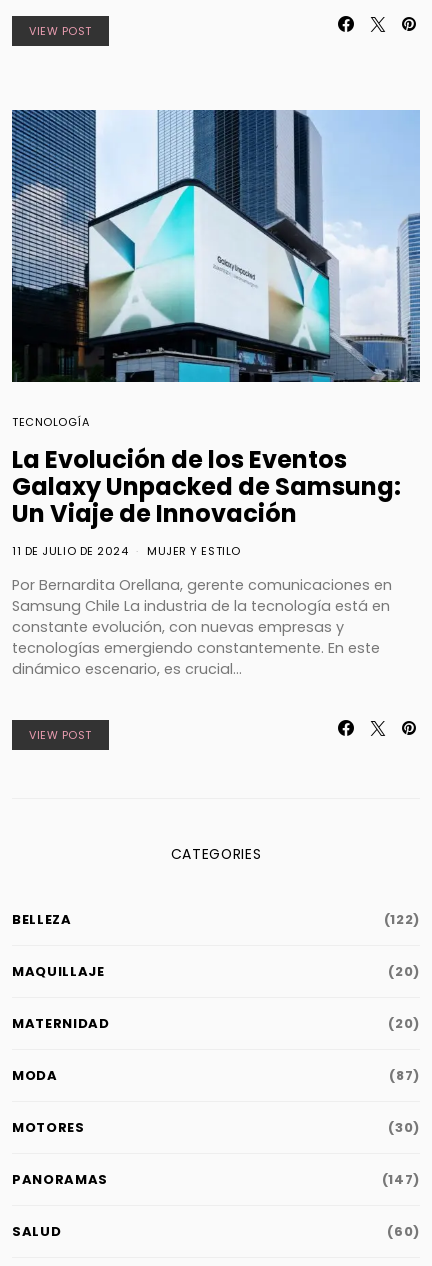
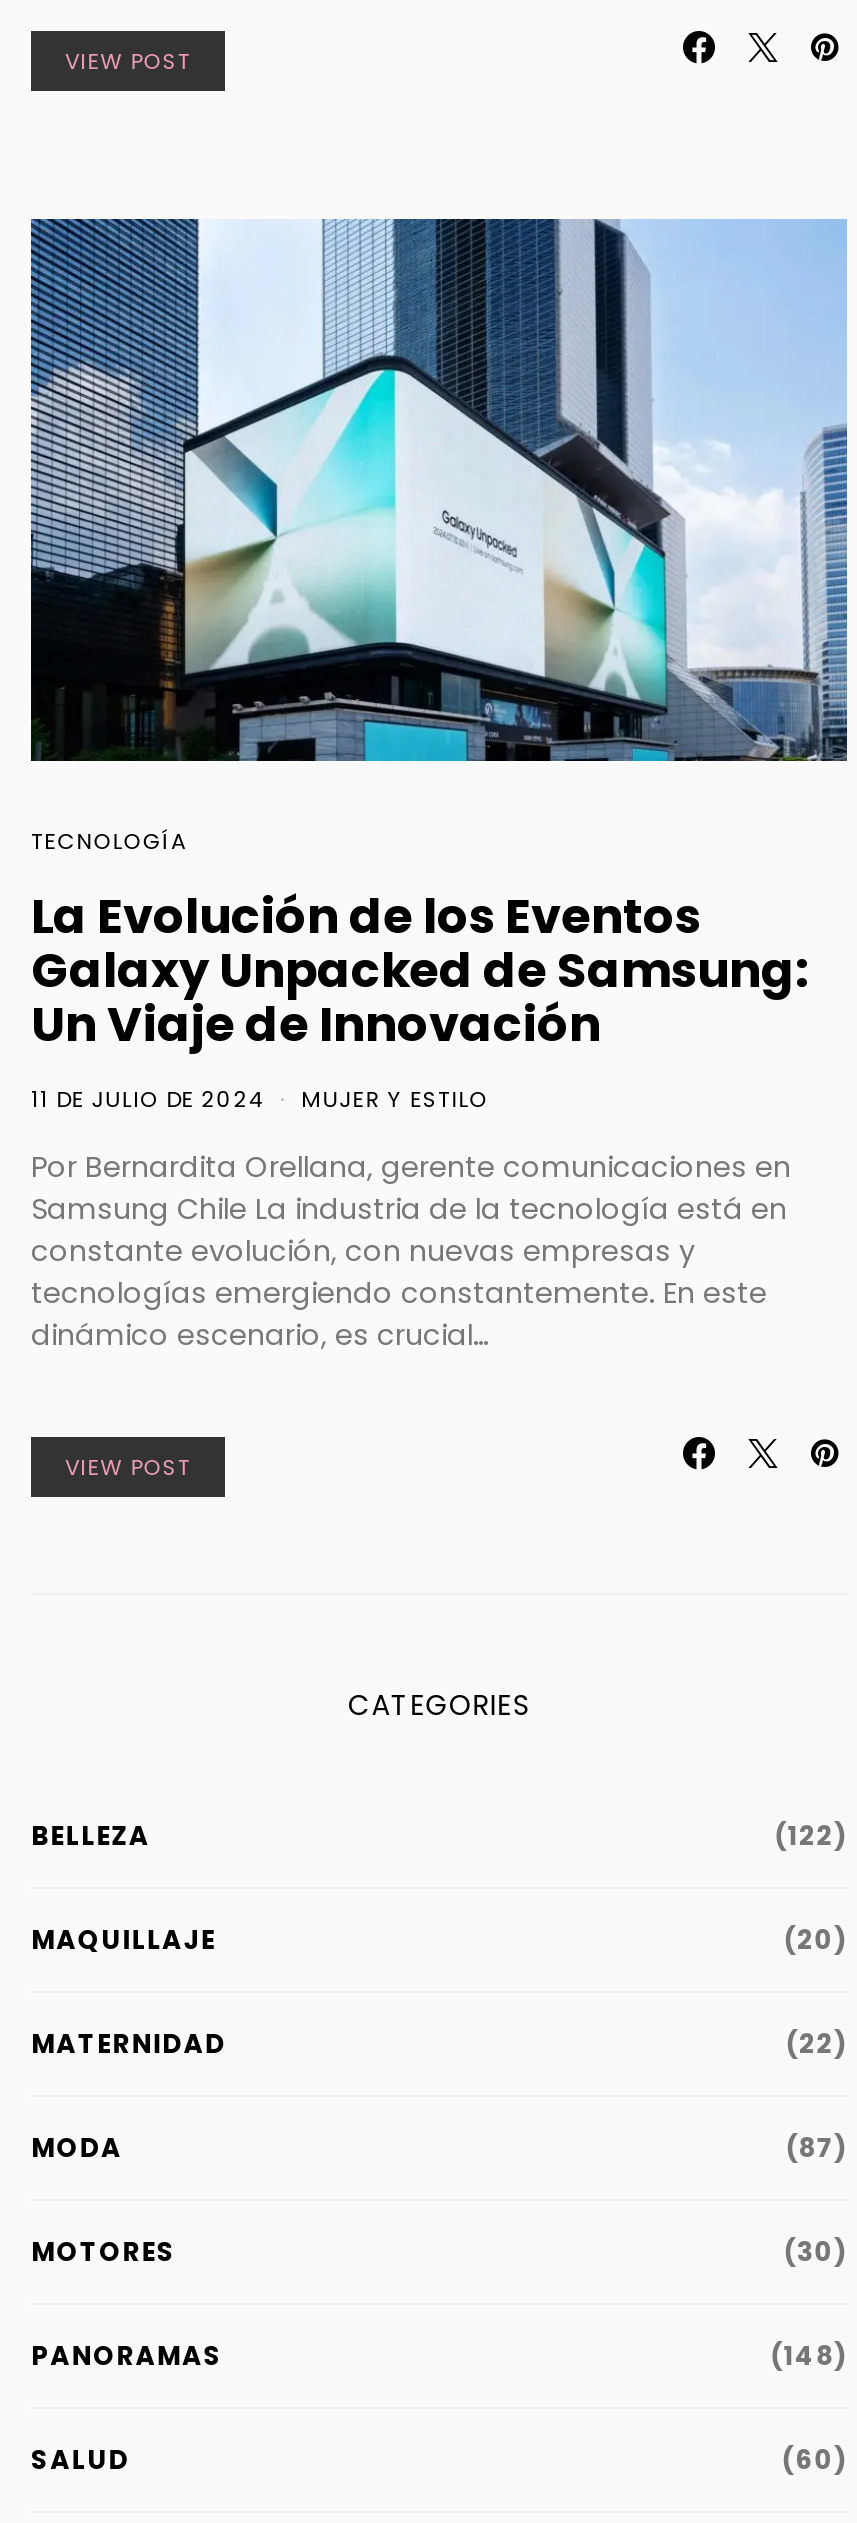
- (20)
+ (22)

- (147)
+ (148)
